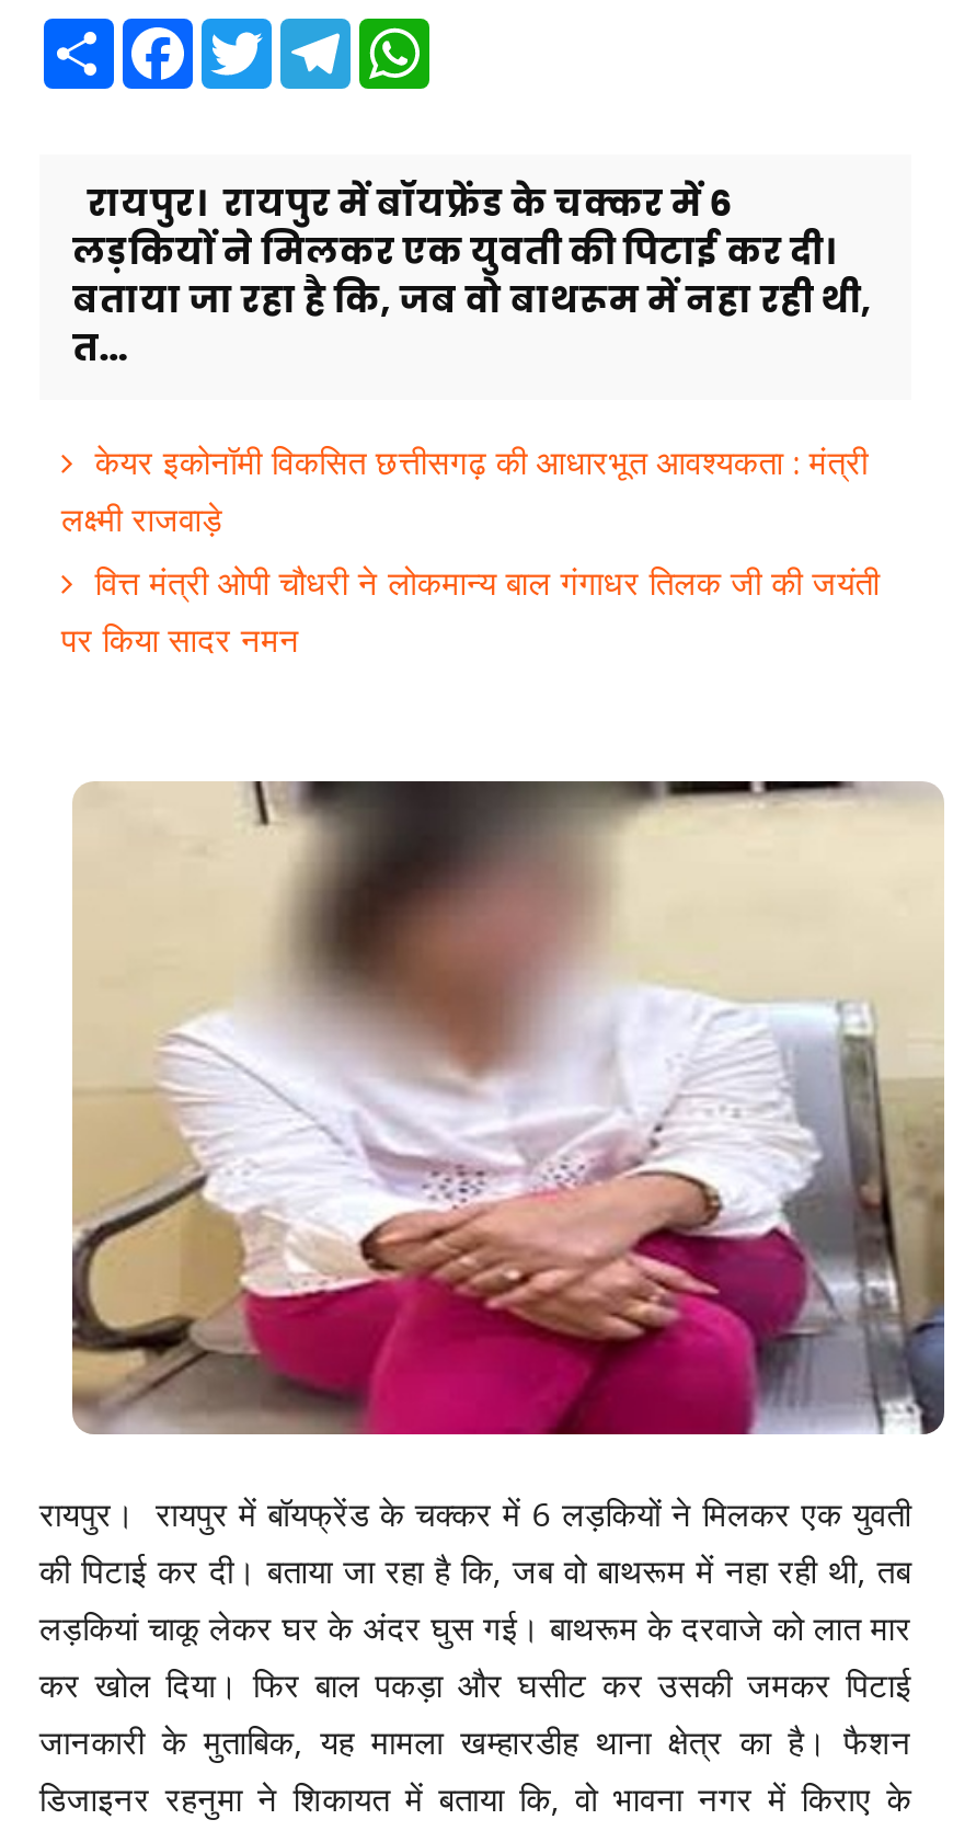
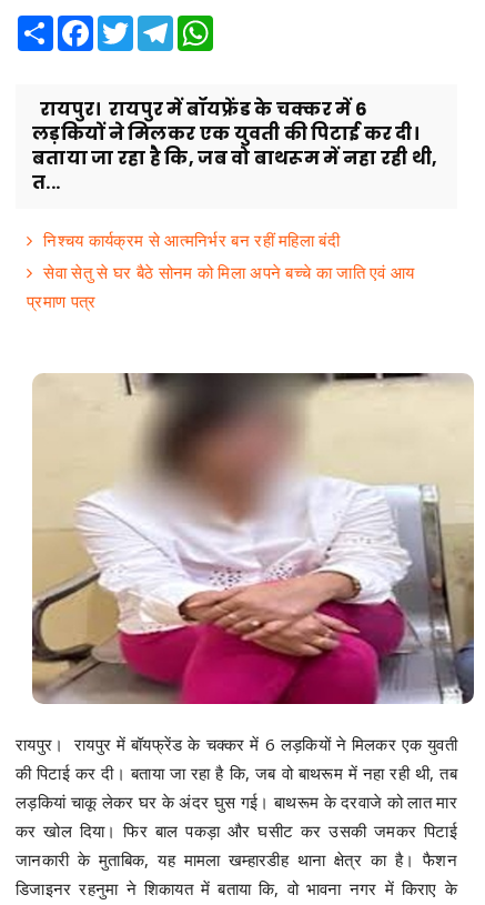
- केयर इकोनॉमी विकसित छत्तीसगढ़ की आधारभूत आवश्यकता : मंत्री
- लक्ष्मी राजवाड़े
- वित्त मंत्री ओपी चौधरी ने लोकमान्य बाल गंगाधर तिलक जी की जयंती
- पर किया सादर नमन
+ निश्चय कार्यक्रम से आत्मनिर्भर बन रहीं महिला बंदी
+ सेवा सेतु से घर बैठे सोनम को मिला अपने बच्चे का जाति एवं आय
+ प्रमाण पत्र
